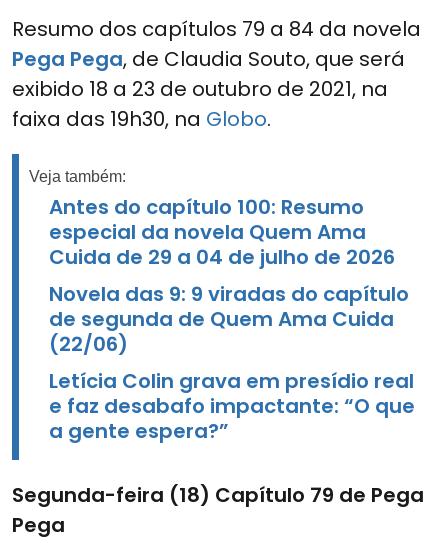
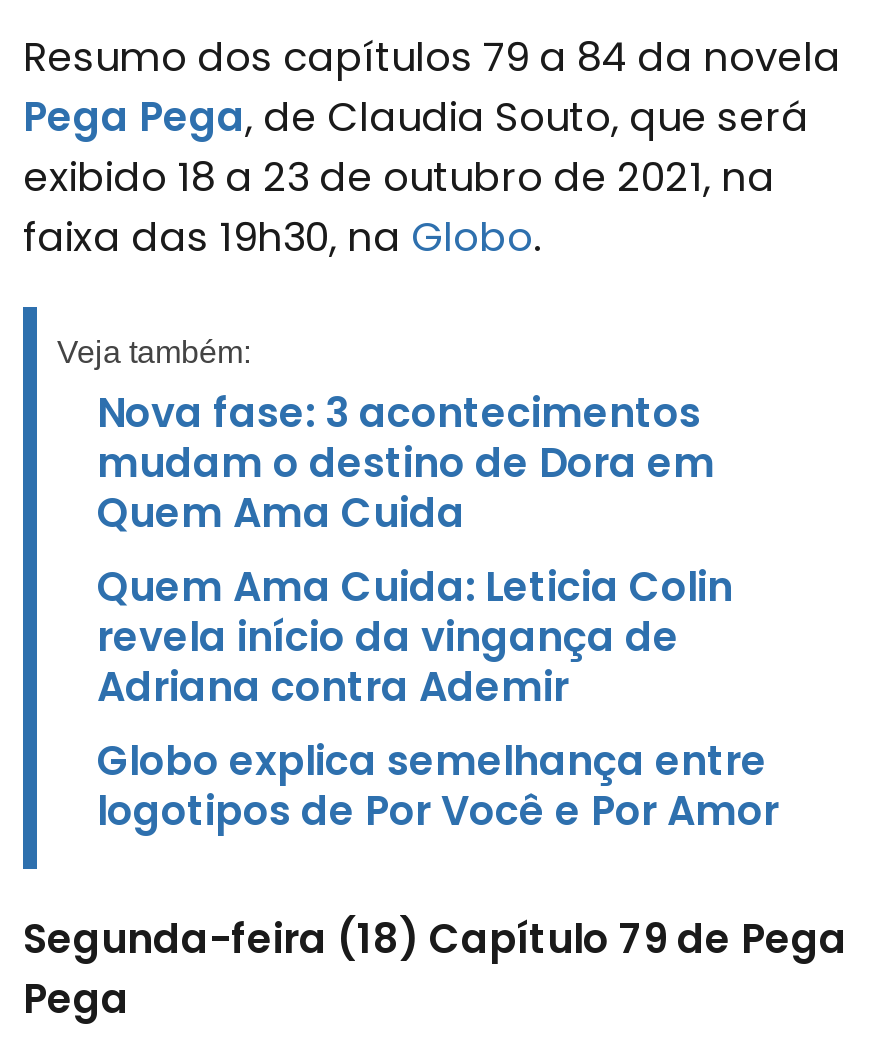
- Antes do capítulo 100: Resumo
- especial da novela Quem Ama
- Cuida de 29 a 04 de julho de 2026
- Novela das 9: 9 viradas do capítulo
- de segunda de Quem Ama Cuida
- (22/06)
- Letícia Colin grava em presídio real
- e faz desabafo impactante: “O que
- a gente espera?”
+ Nova fase: 3 acontecimentos
+ mudam o destino de Dora em
+ Quem Ama Cuida
+ Quem Ama Cuida: Leticia Colin
+ revela início da vingança de
+ Adriana contra Ademir
+ Globo explica semelhança entre
+ logotipos de Por Você e Por Amor
